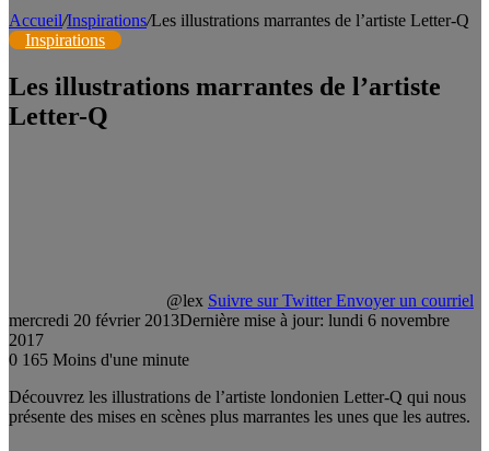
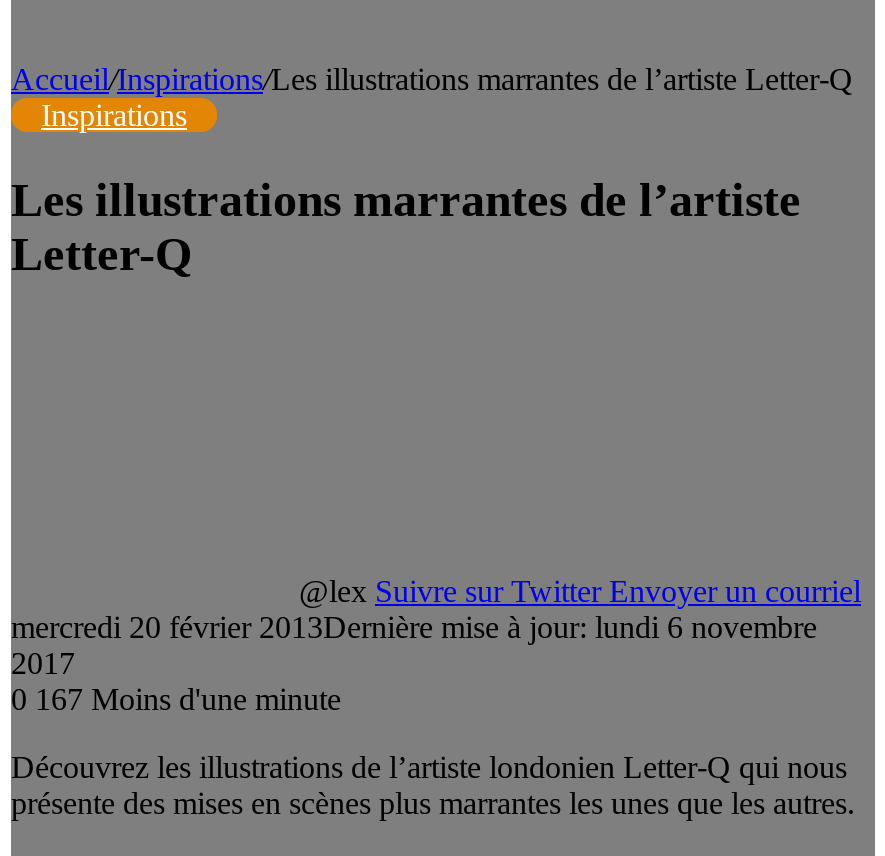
- 0 165 Moins d'une minute
+ 0 167 Moins d'une minute
